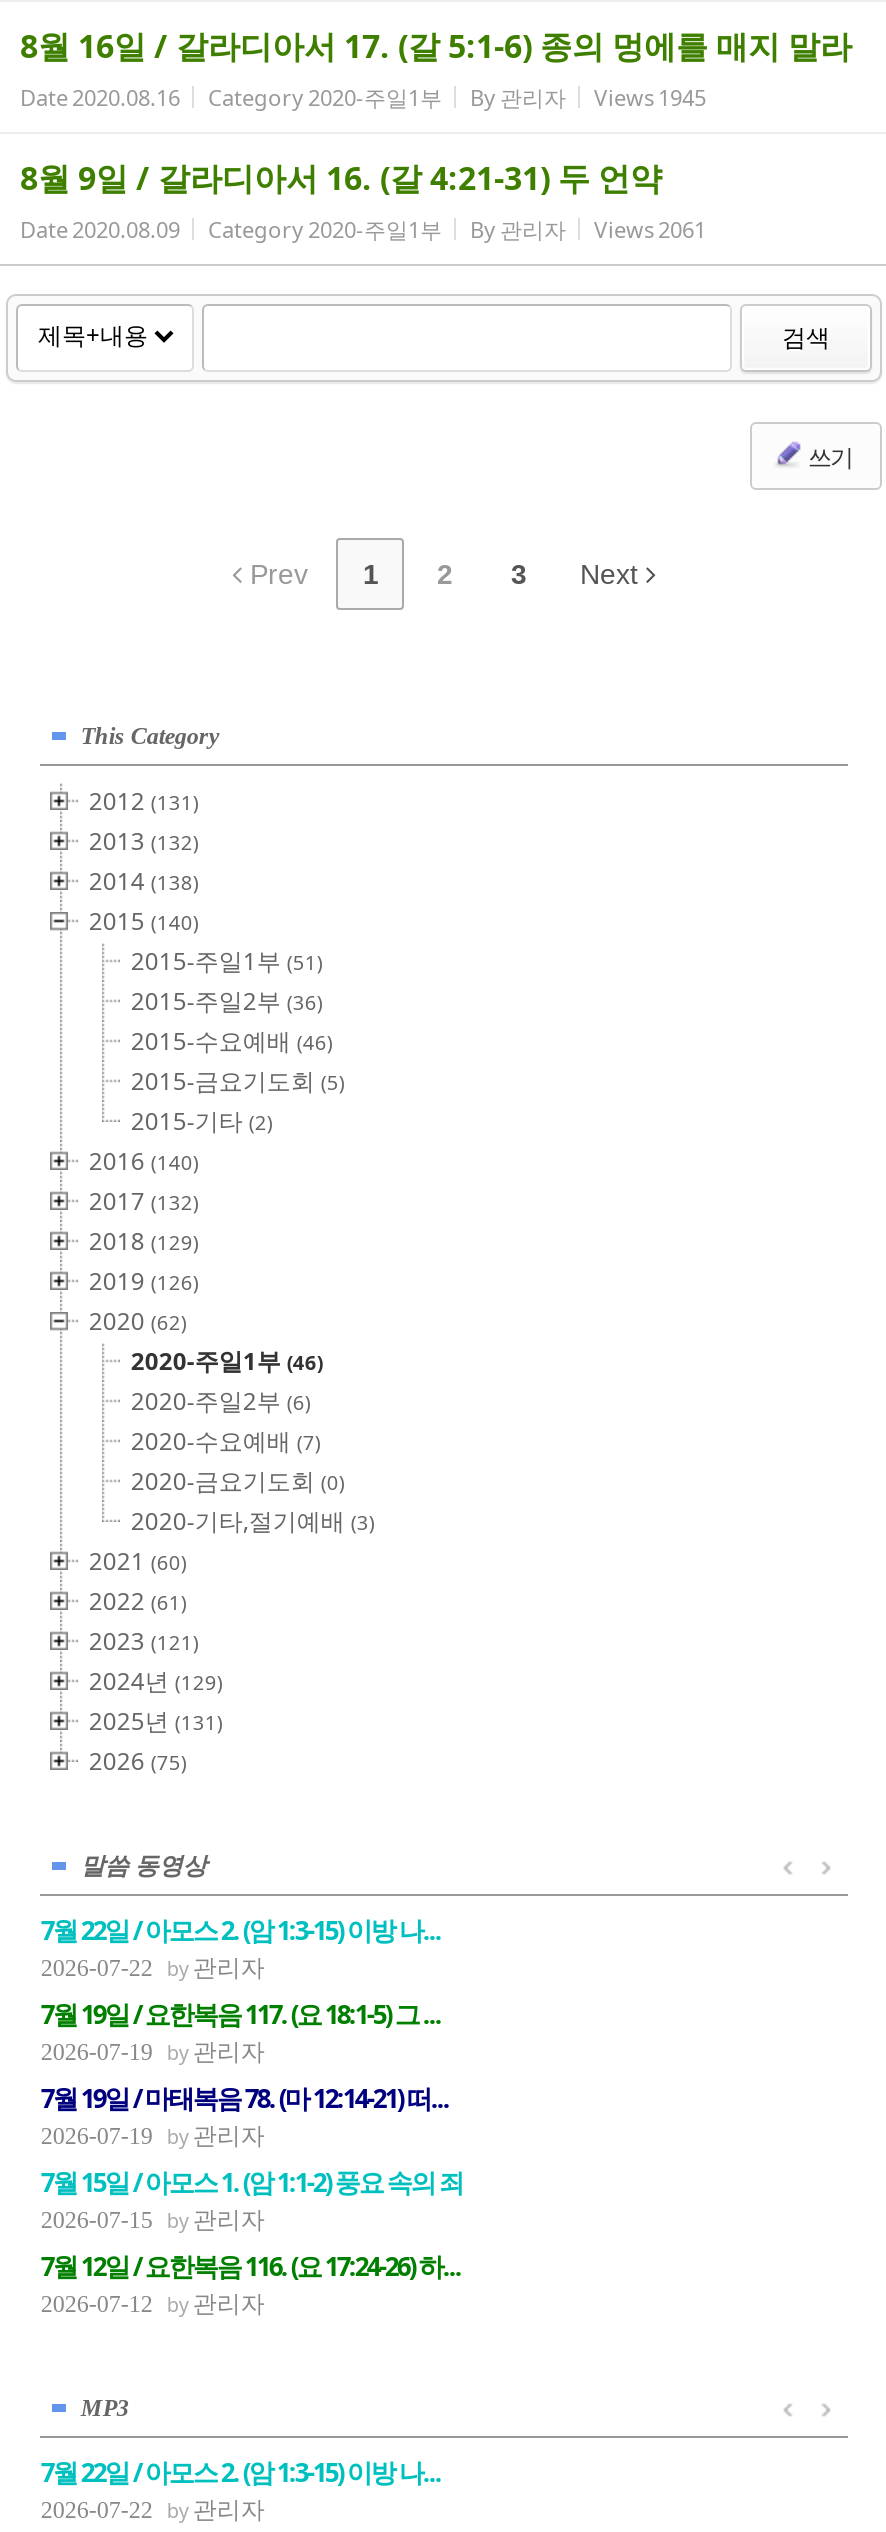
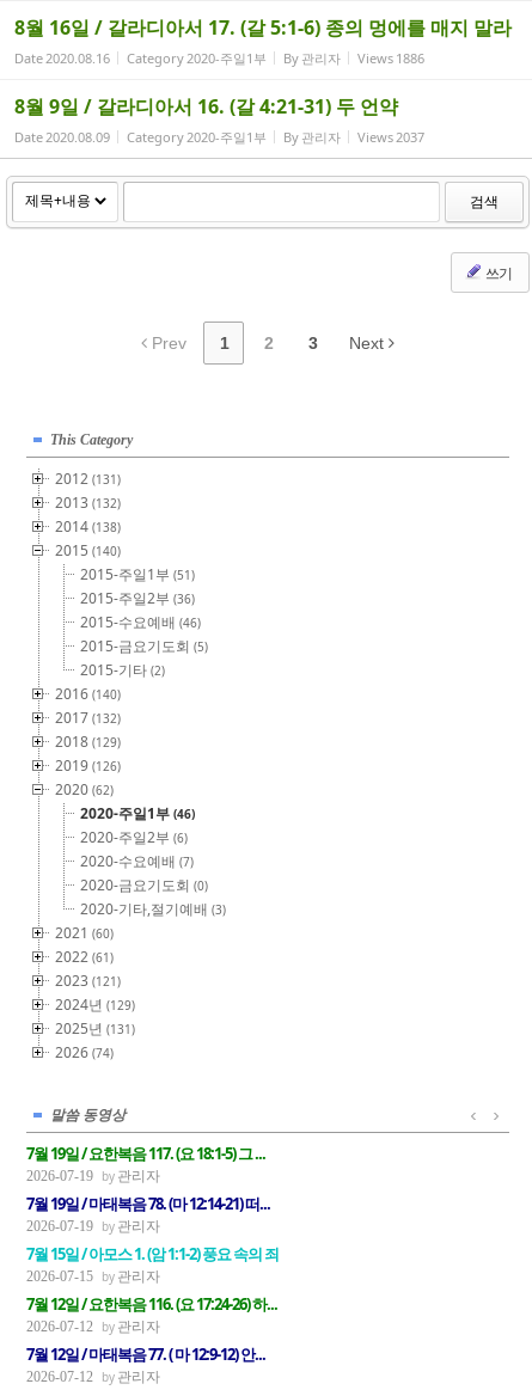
- Date 2020.08.16 Category 2020-주일1부 By 관리자 Views 1945
+ Date 2020.08.16 Category 2020-주일1부 By 관리자 Views 1886

- Date 2020.08.09 Category 2020-주일1부 By 관리자 Views 2061
+ Date 2020.08.09 Category 2020-주일1부 By 관리자 Views 2037

- 2026 (75)
+ 2026 (74)

- 7월 22일 / 아모스 2. (암 1:3-15) 이방 나...
- 2026-07-22
- 관리자

- MP3
- 7월 22일 / 아모스 2. (암 1:3-15) 이방 나...
- 2026-07-22
+ 7월 12일 / 마태복음 77. ( 마 12:9-12) 안...
+ 2026-07-12
